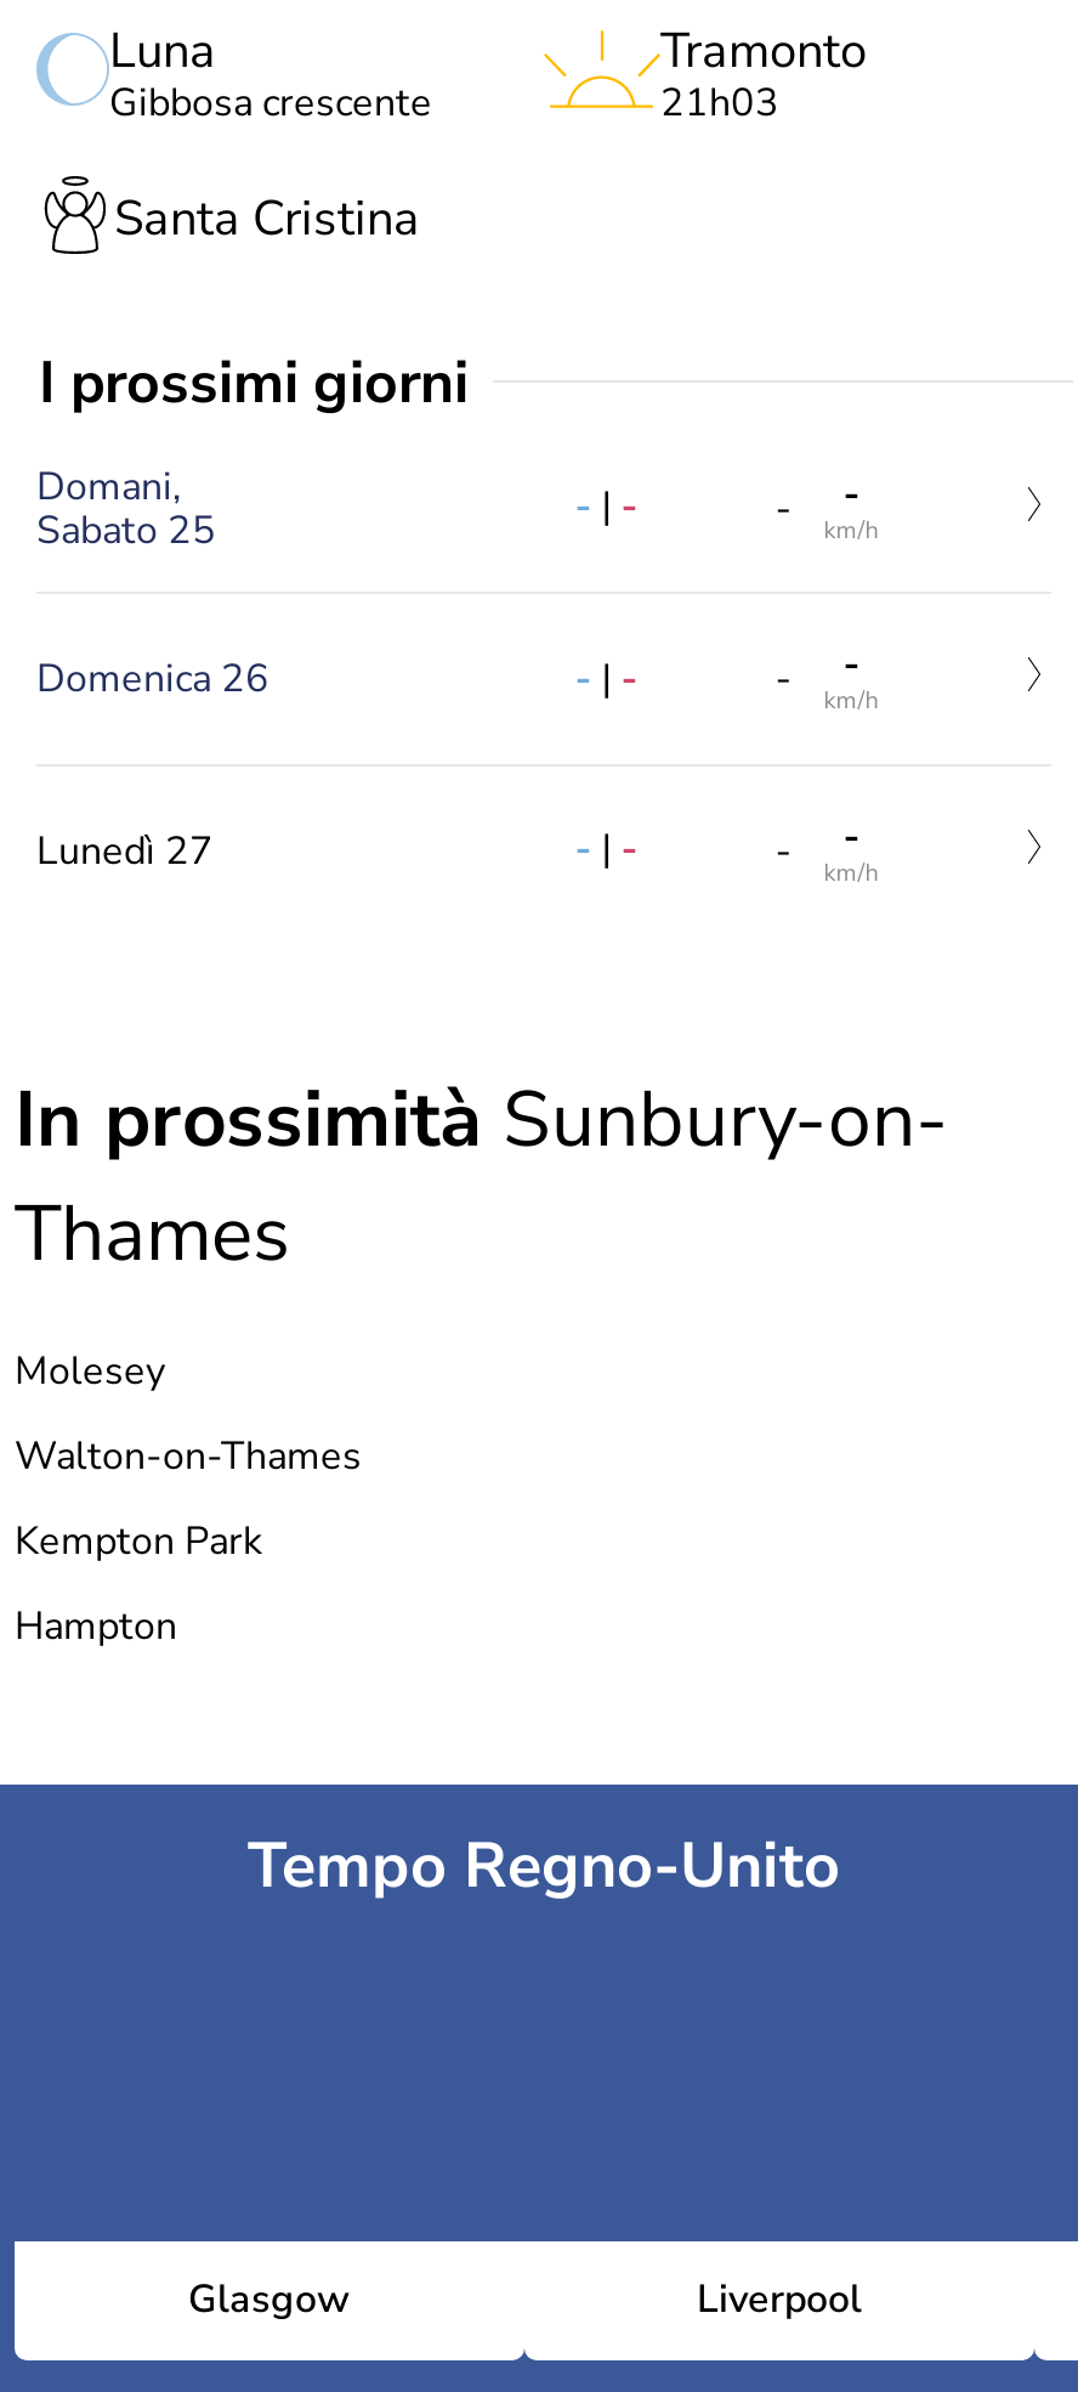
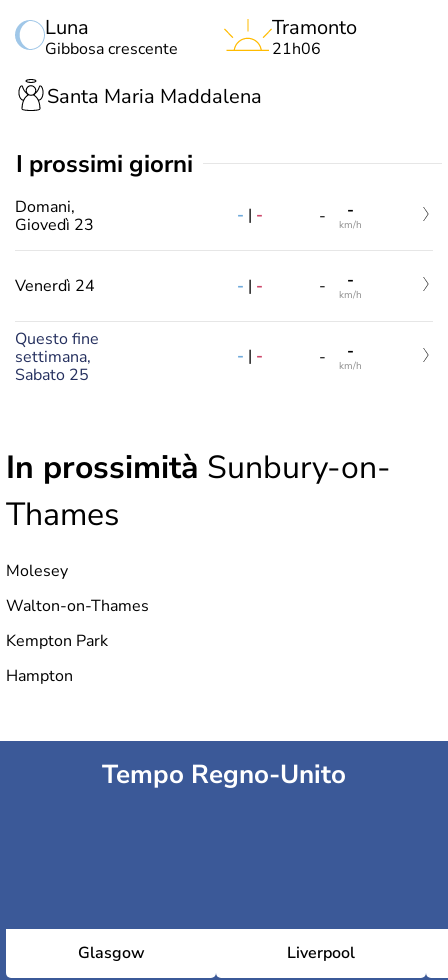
- 21h03
+ 21h06

- Santa Cristina
+ Santa Maria Maddalena

- Sabato 25
+ Giovedì 23

- Domenica 26
+ Venerdì 24

- Lunedì 27
+ Questo fine
+ settimana,
+ Sabato 25
